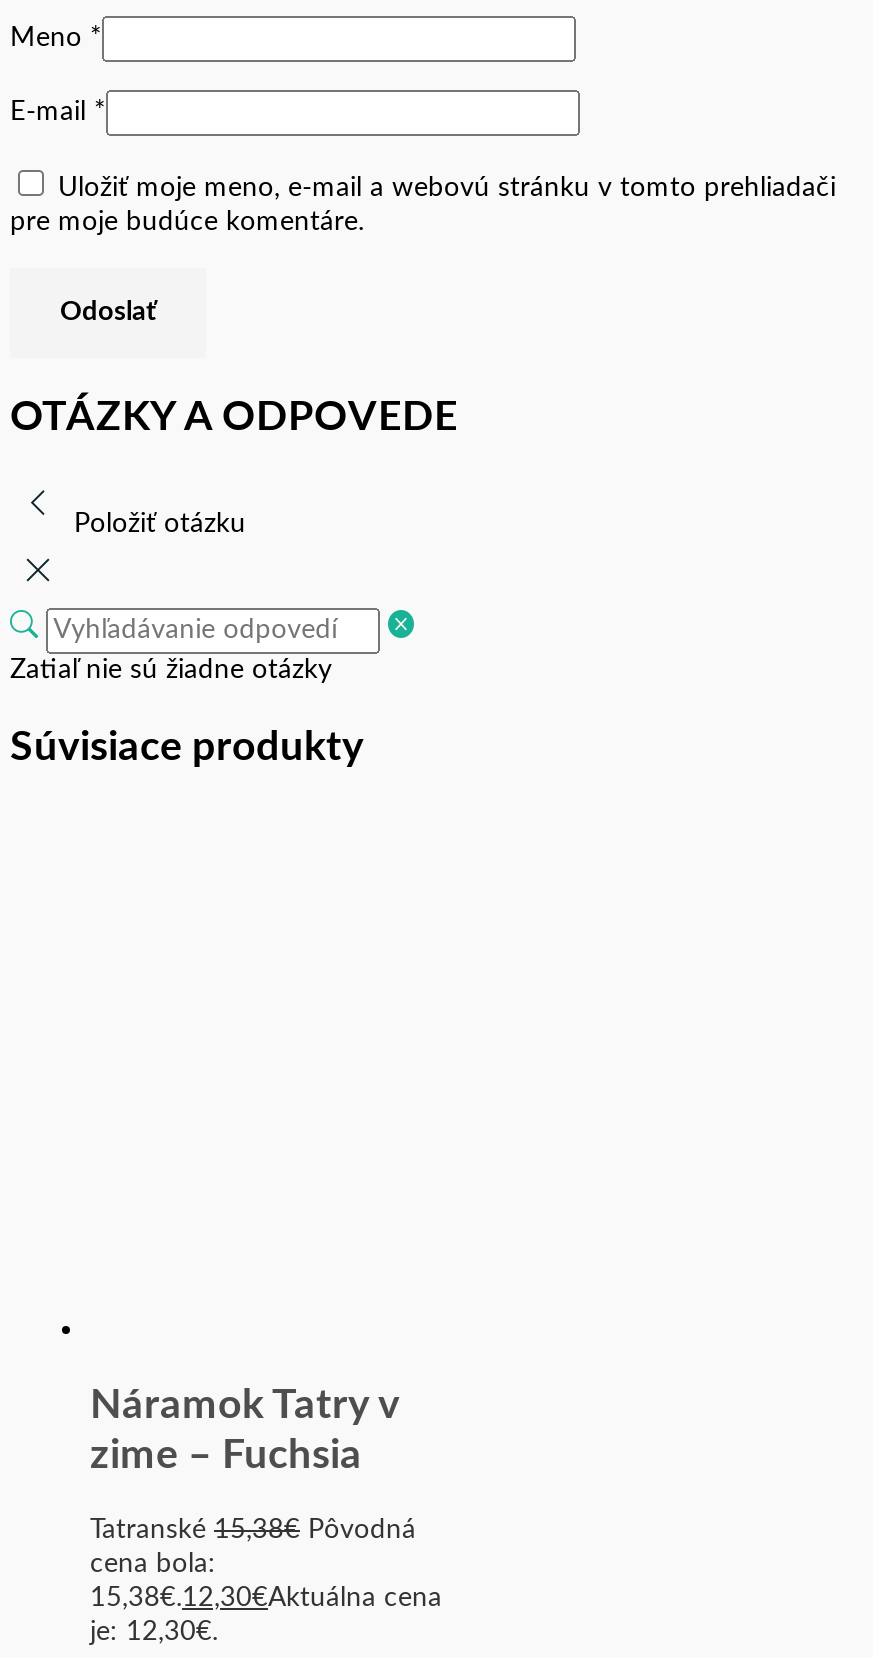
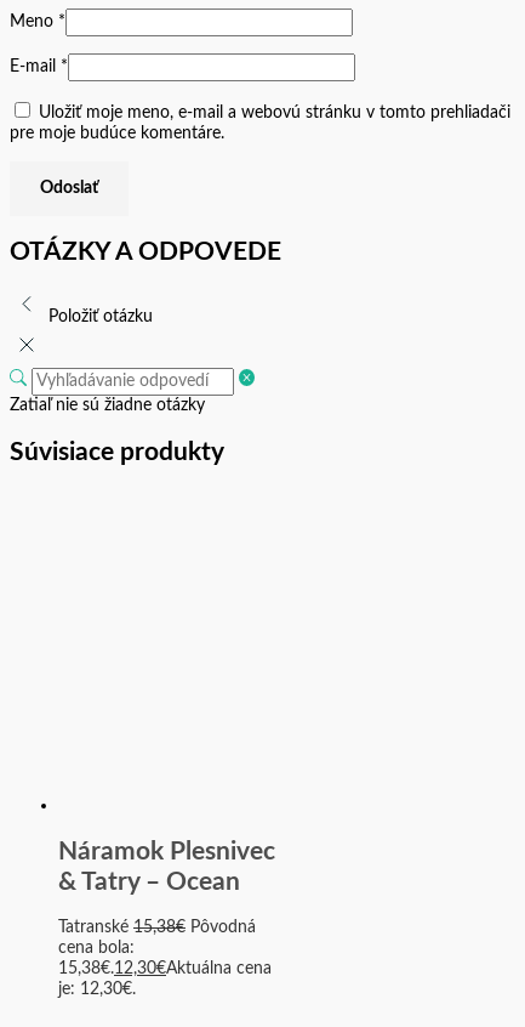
- Náramok Tatry v
- zime – Fuchsia
+ Náramok Plesnivec
+ & Tatry – Ocean
